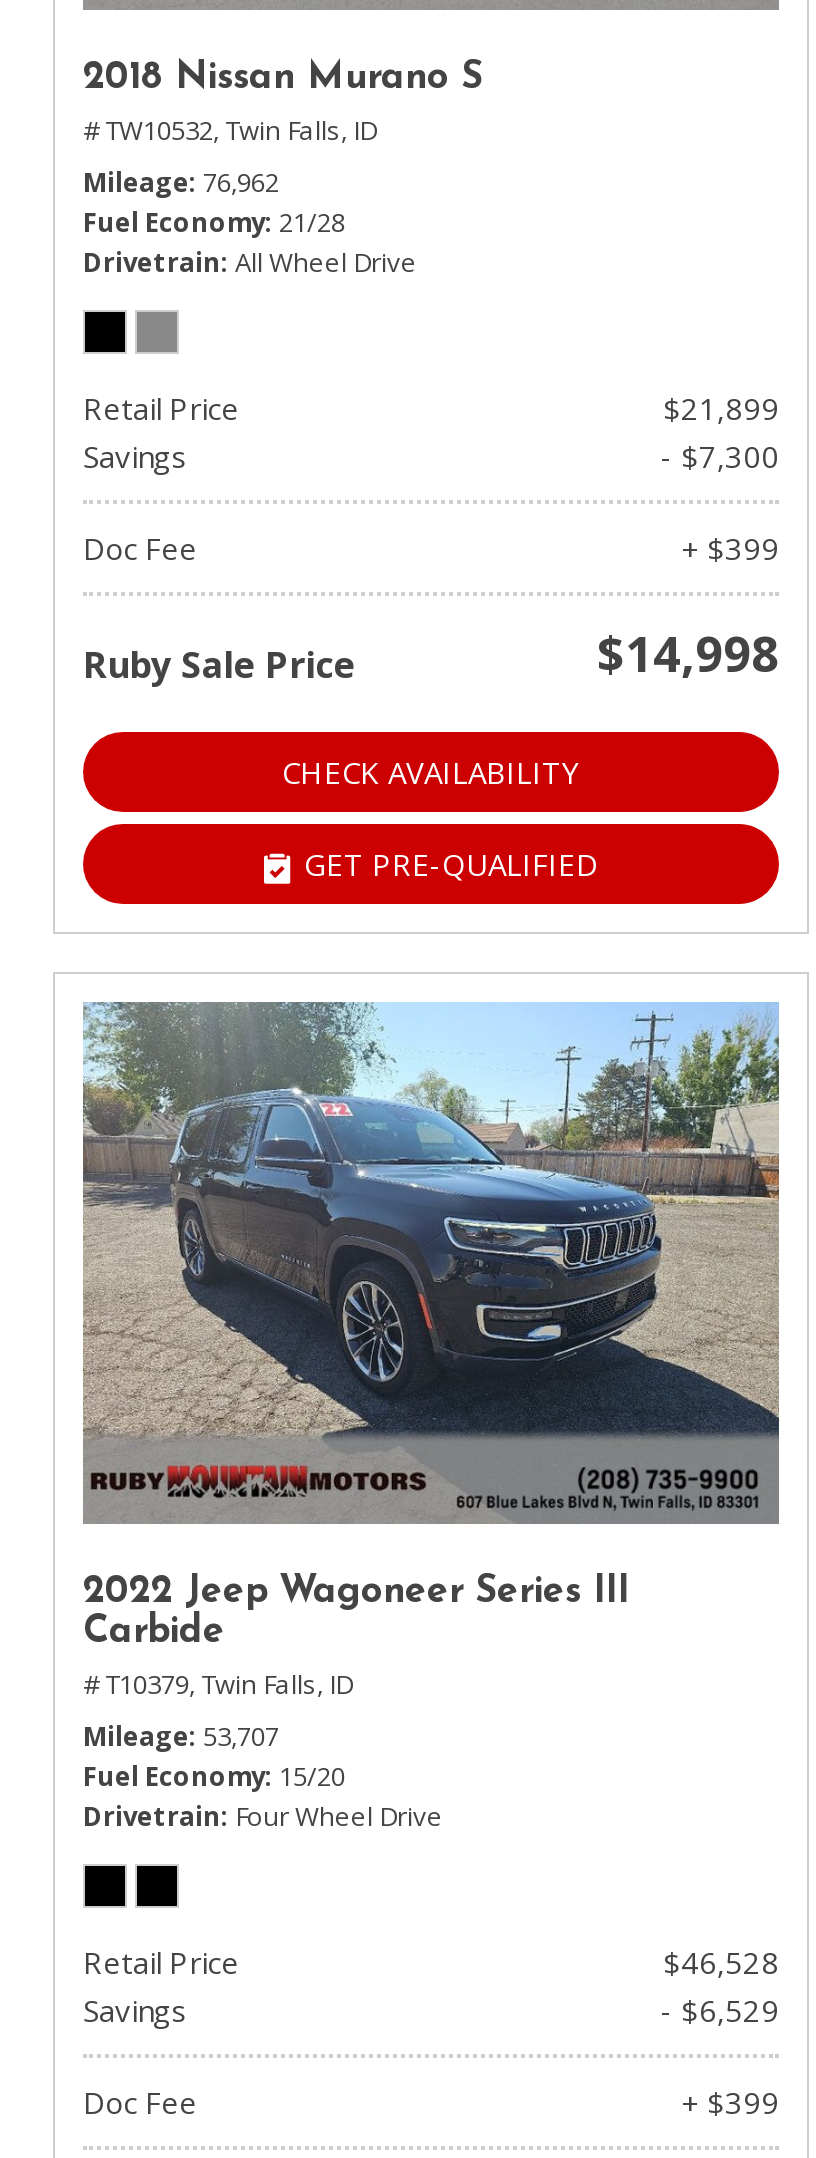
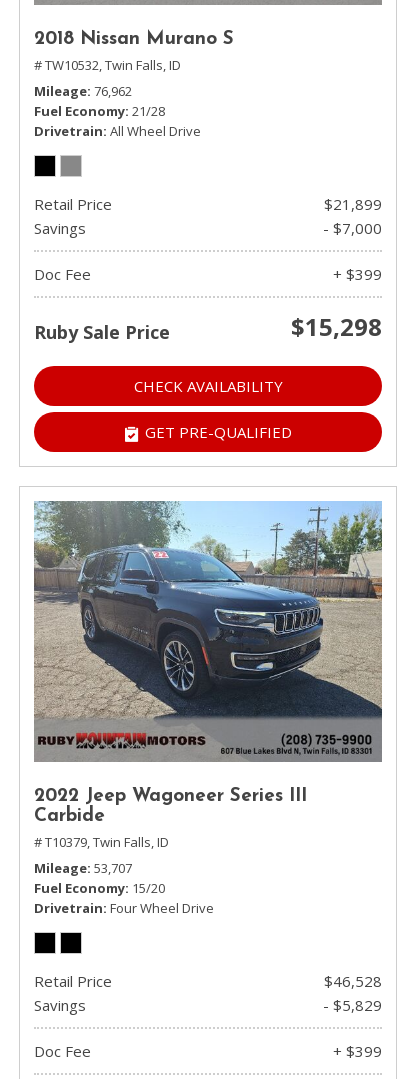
- - $7,300
+ - $7,000

- $14,998
+ $15,298

- - $6,529
+ - $5,829
